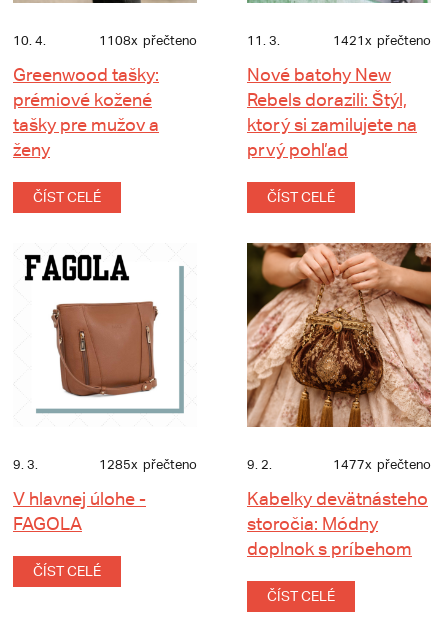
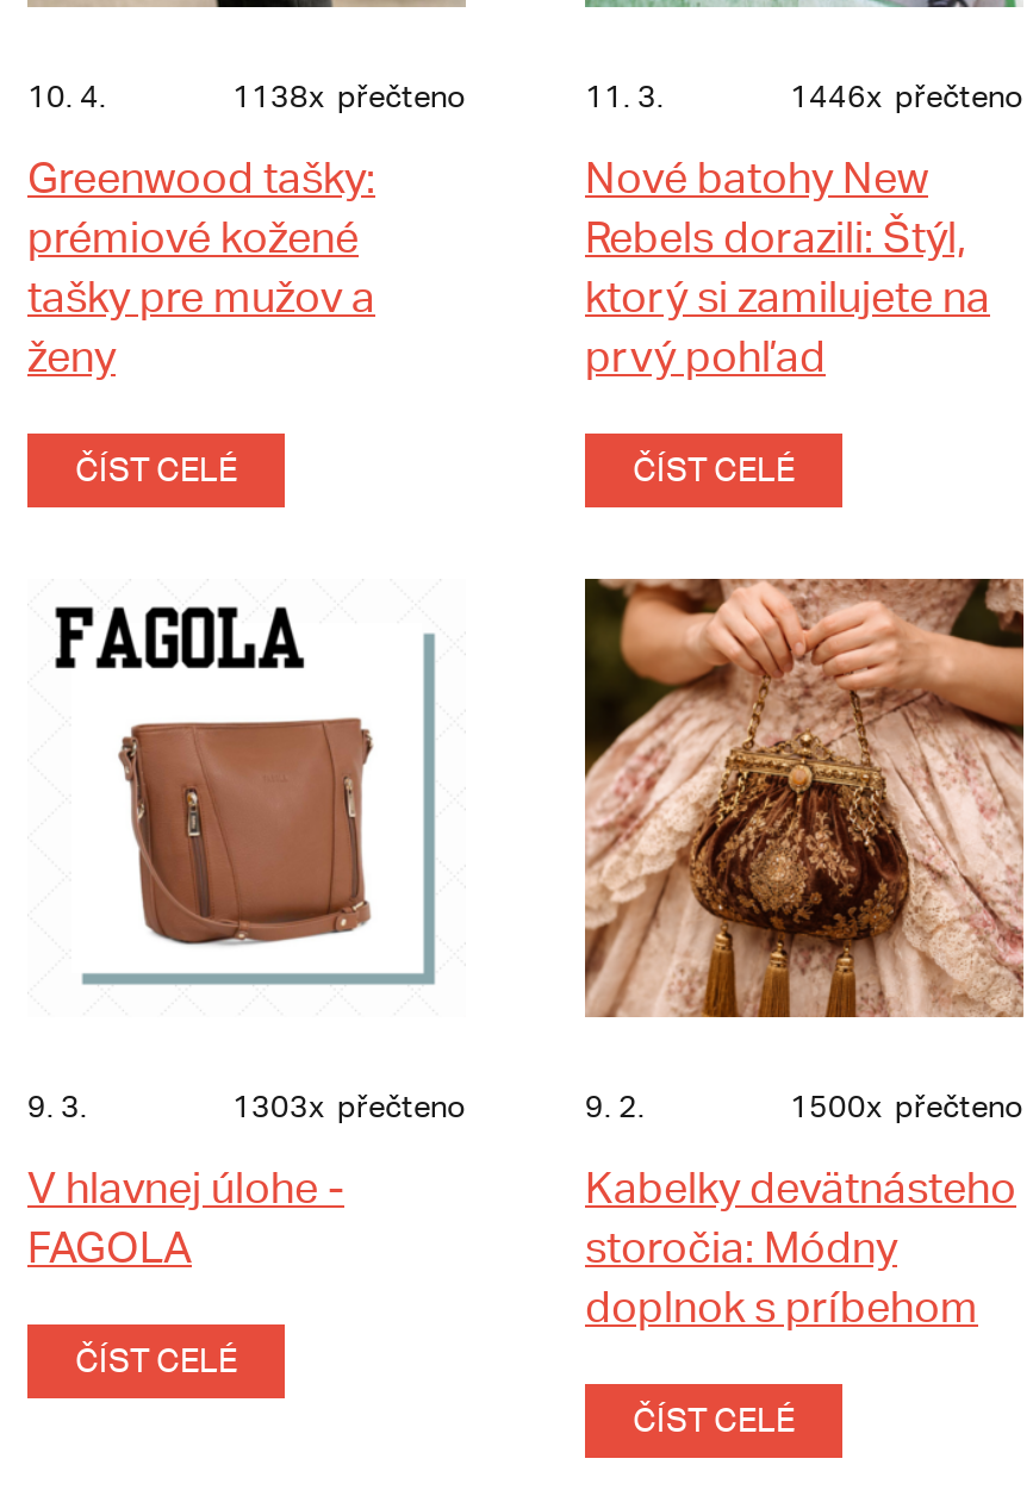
- 1108x přečteno
+ 1138x přečteno

- 1421x přečteno
+ 1446x přečteno

- 1285x přečteno
+ 1303x přečteno

- 1477x přečteno
+ 1500x přečteno
